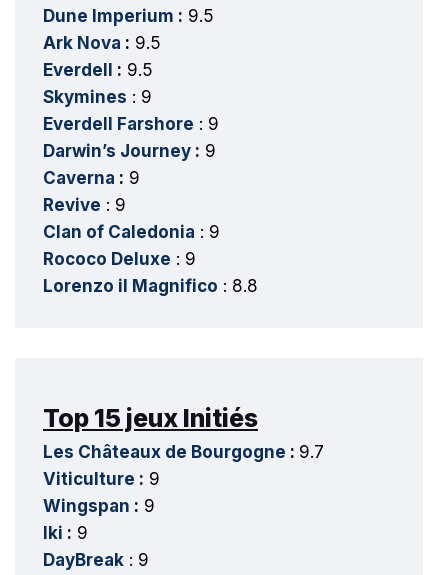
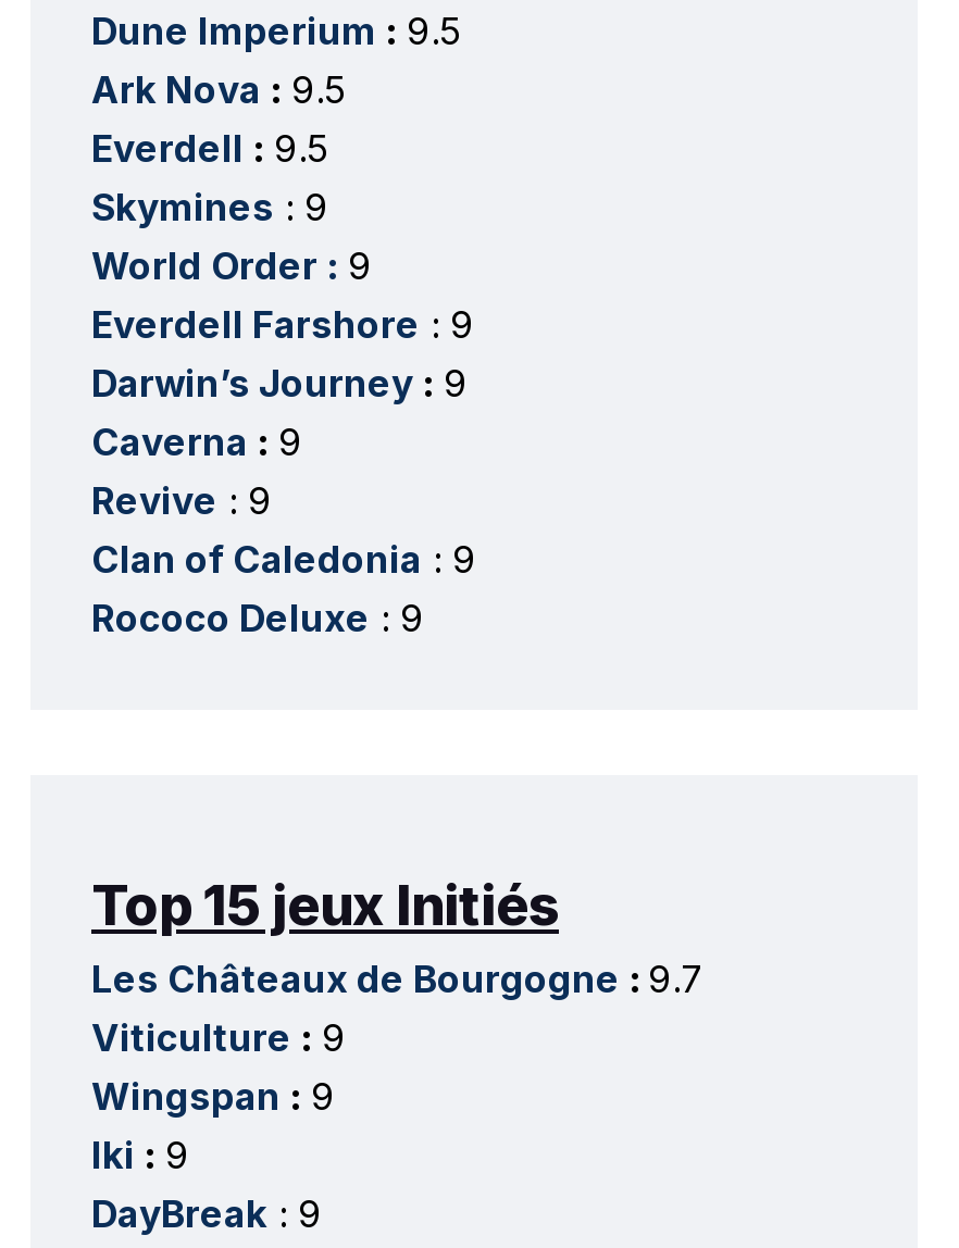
+ World Order : 9

moved down: Everdell Farshore: 9 | Darwin’s Journey: 9 | Caverna: 9 | Revive: 9 | Clan of Caledonia: 9 | Rococo Deluxe: 9

- Lorenzo il Magnifico: 8.8
